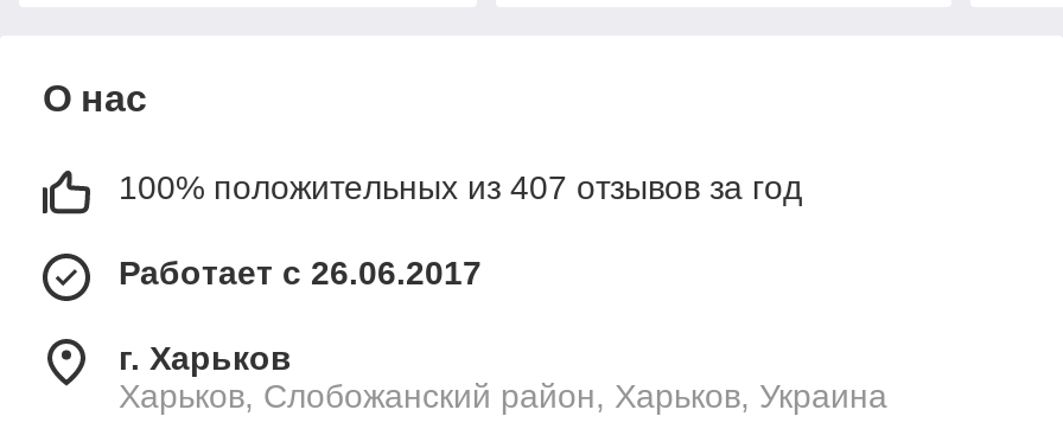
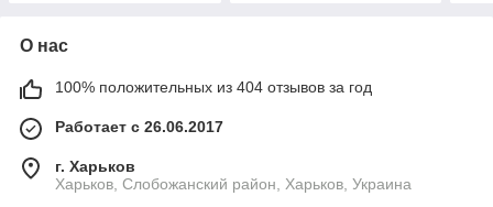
- 100% положительных из 407 отзывов за год
+ 100% положительных из 404 отзывов за год
